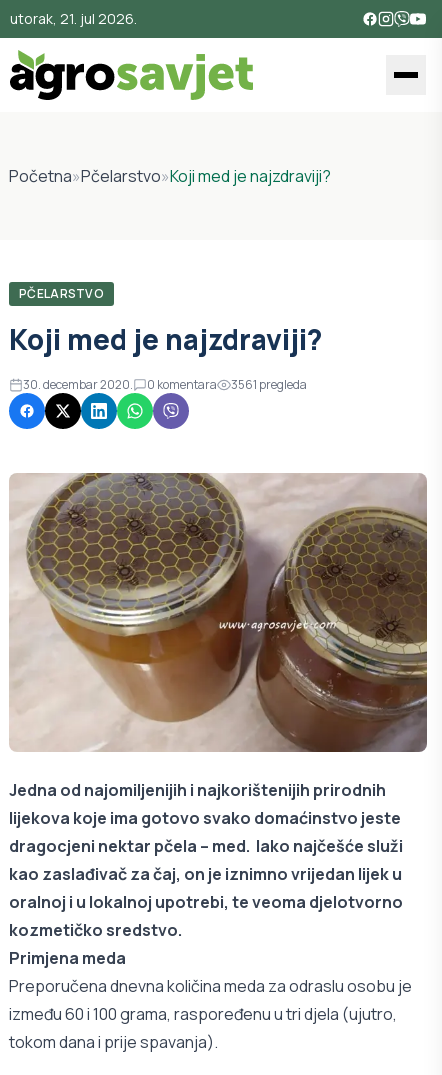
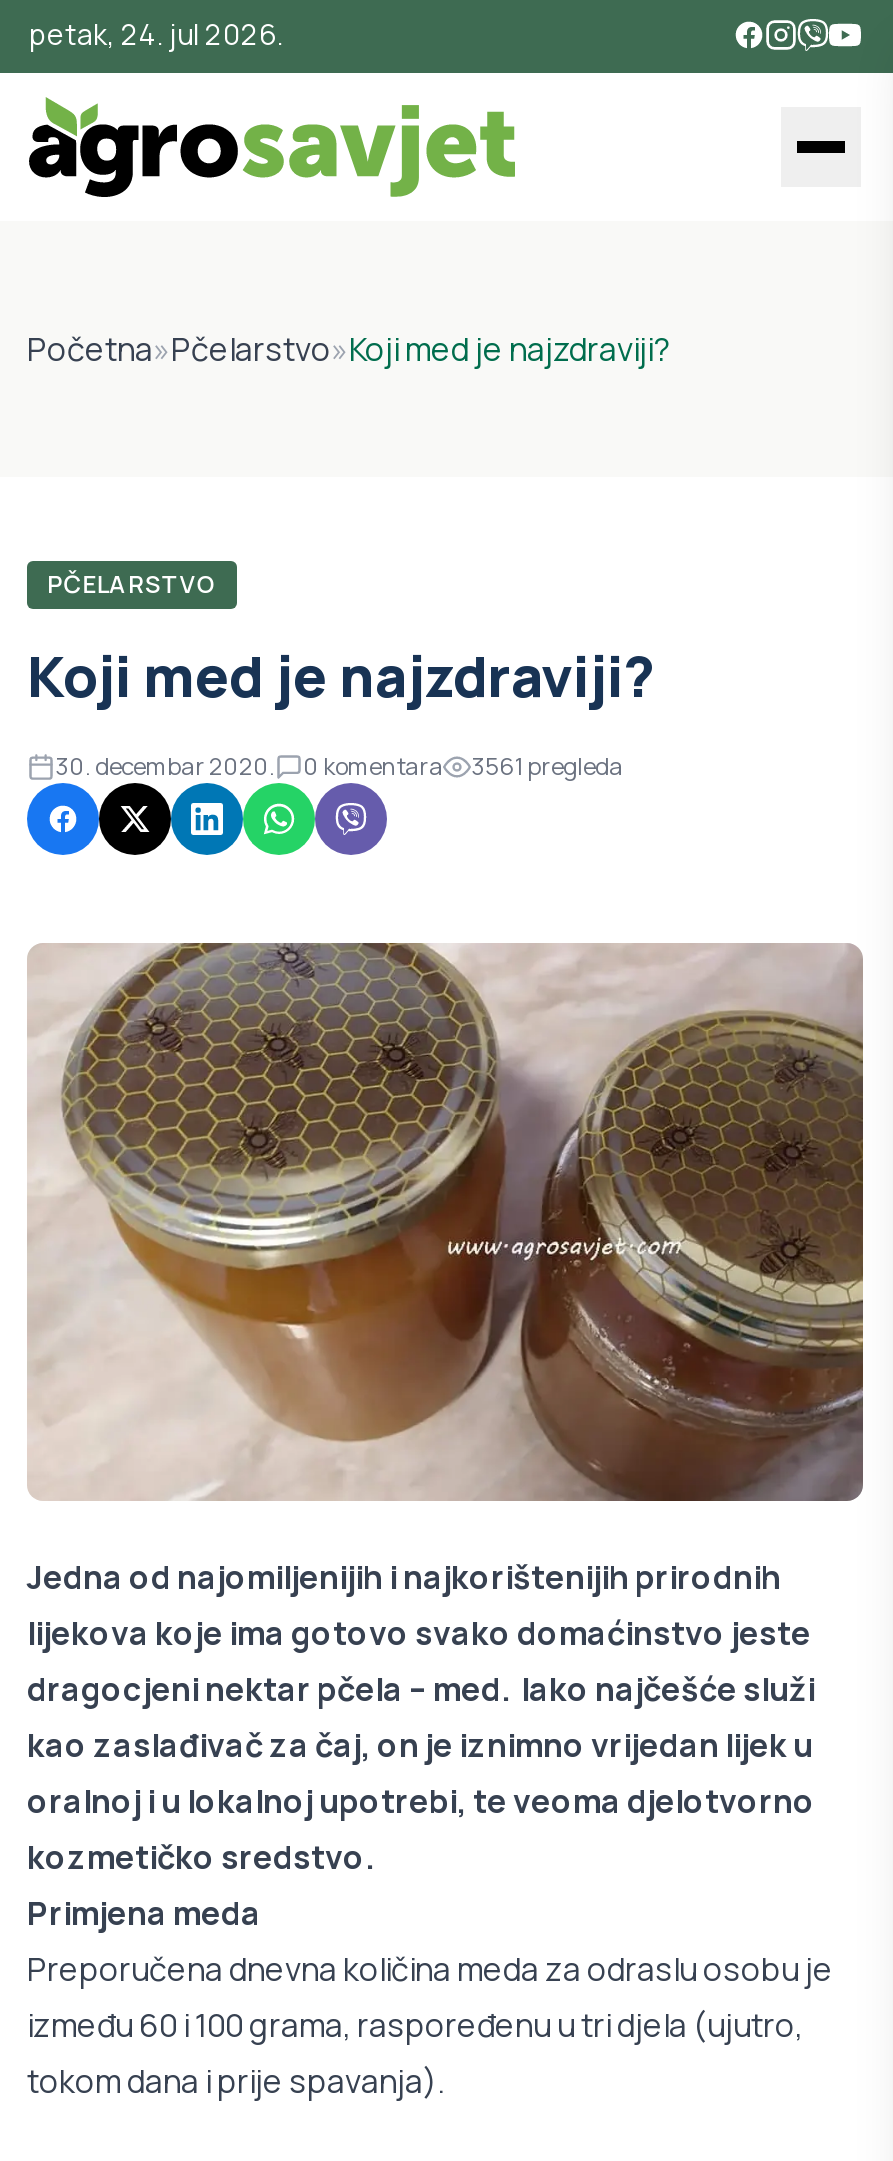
- utorak, 21. jul 2026.
+ petak, 24. jul 2026.
